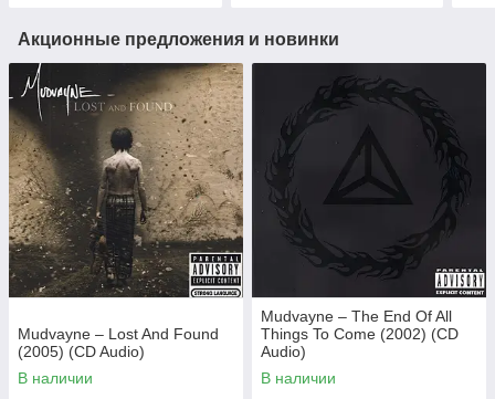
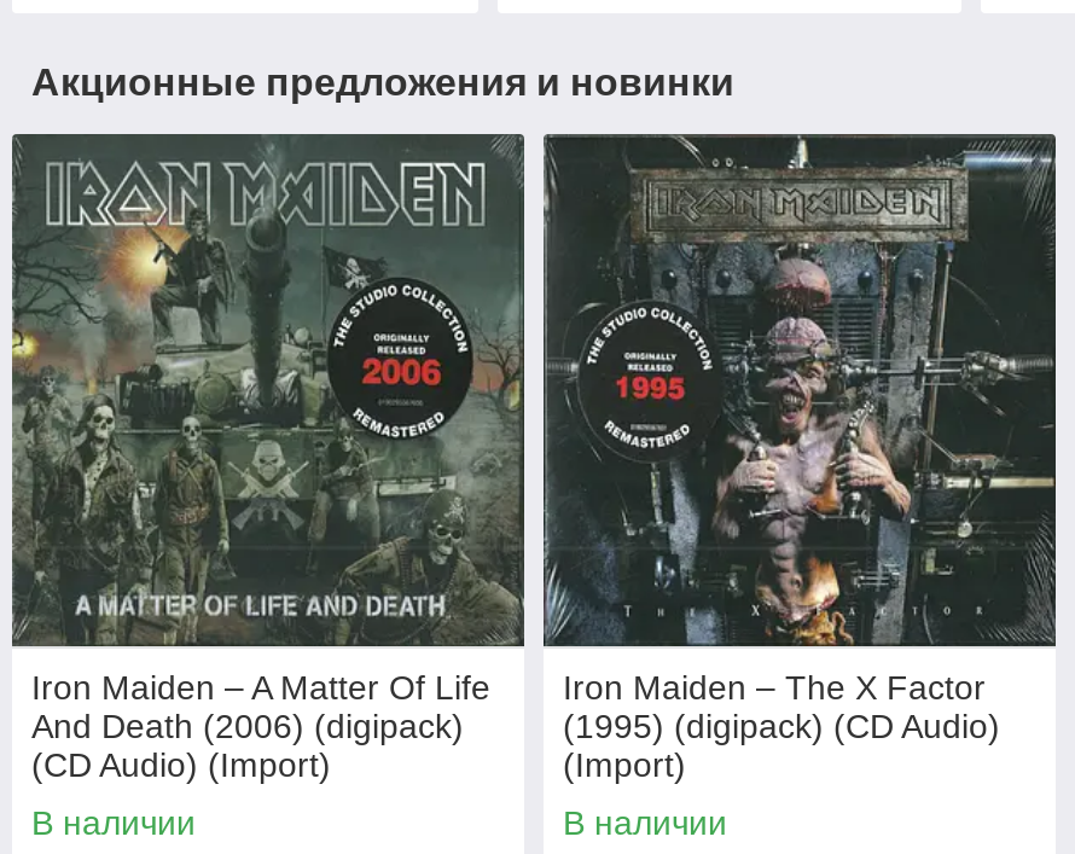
- [image]
- Mudvayne – The End Of All
- Things To Come (2002) (CD
- Audio)
+ [image]
+ Iron Maiden – The X Factor
+ (1995) (digipack) (CD Audio)
+ (Import)

- [image]
+ [image]

- Mudvayne – Lost And Found
- (2005) (CD Audio)
+ Iron Maiden – A Matter Of Life
+ And Death (2006) (digipack)
+ (CD Audio) (Import)
